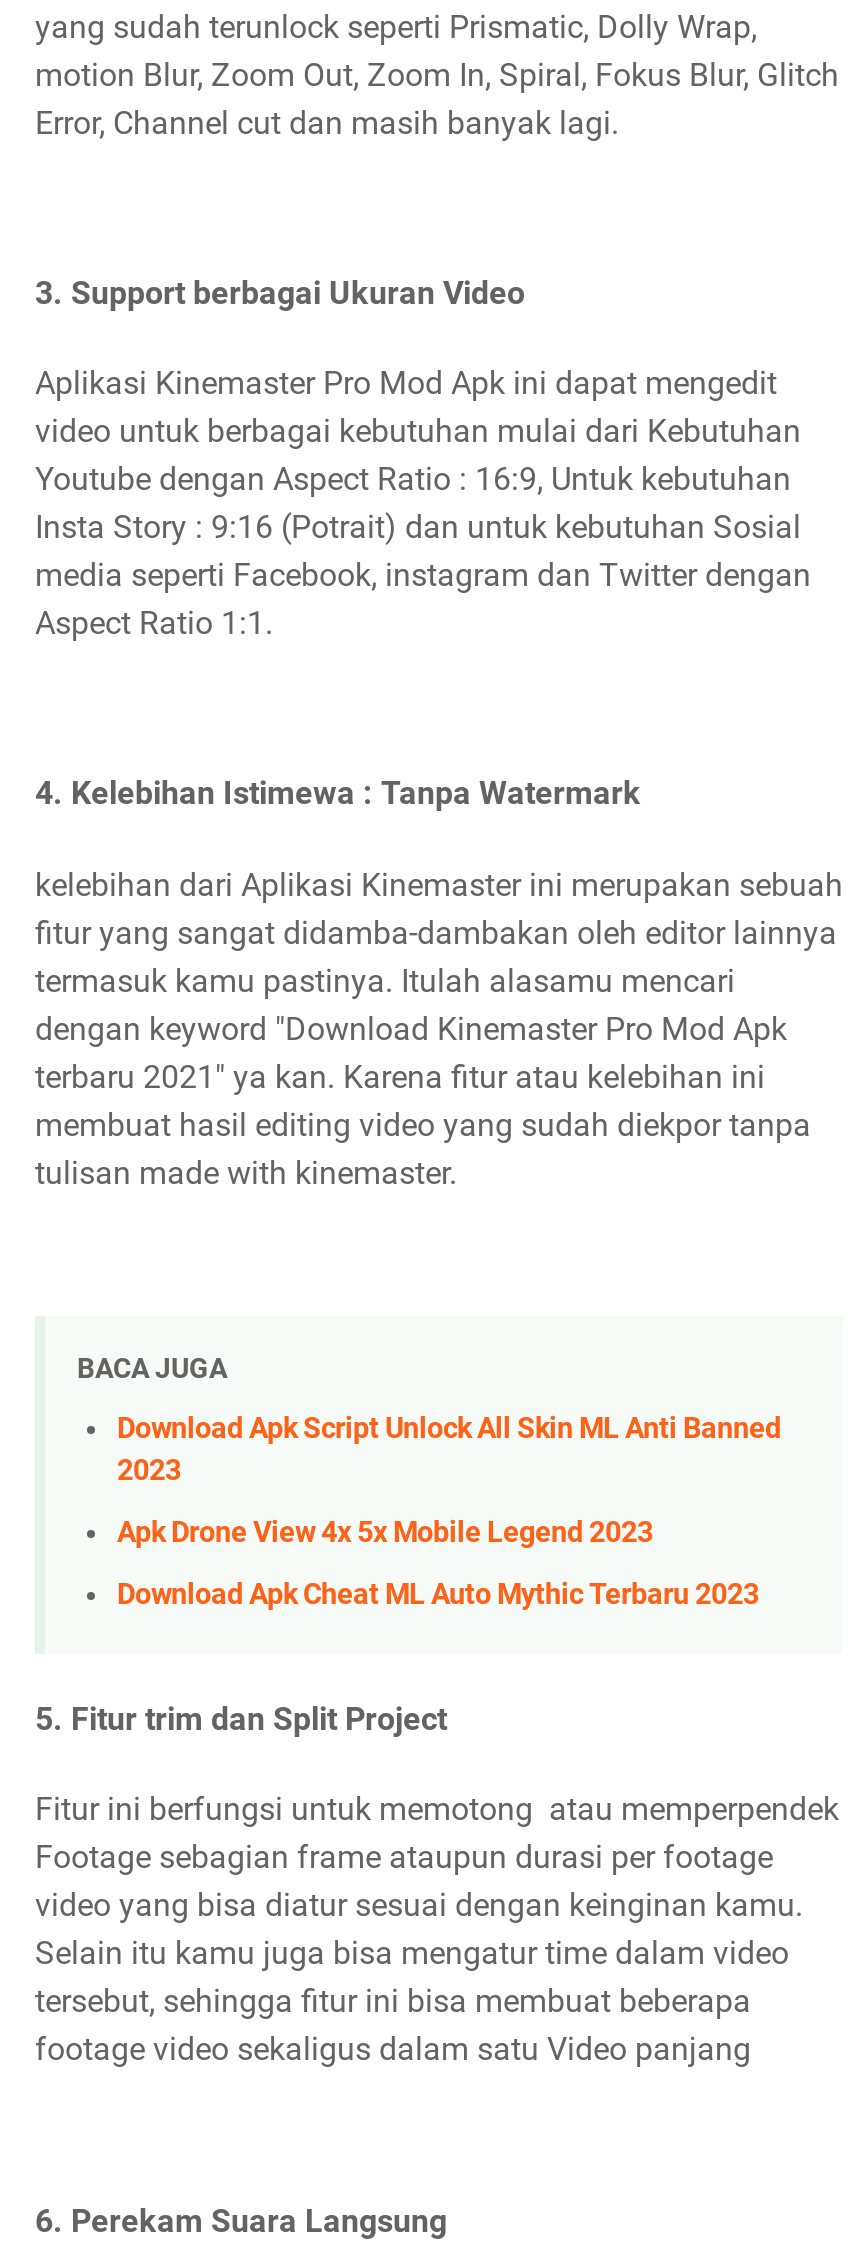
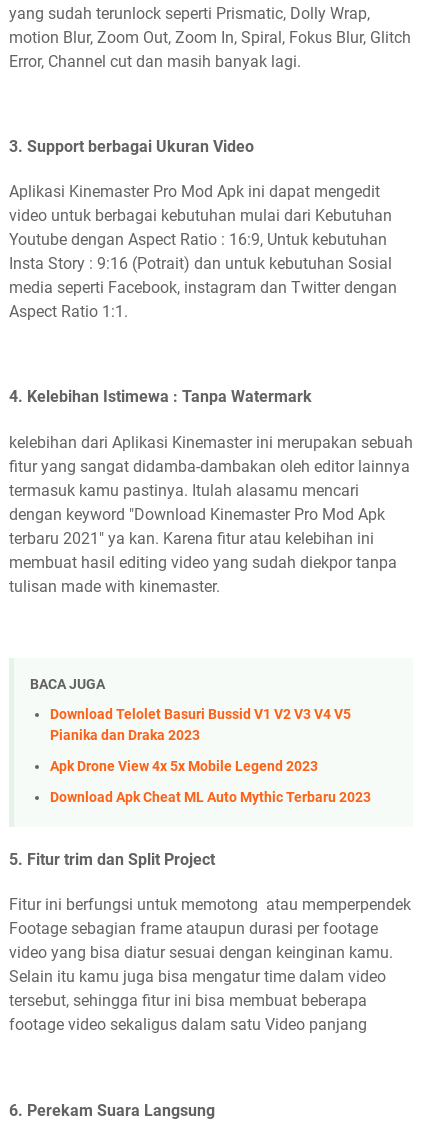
- Download Apk Script Unlock All Skin ML Anti Banned
- 2023
+ Download Telolet Basuri Bussid V1 V2 V3 V4 V5
+ Pianika dan Draka 2023
